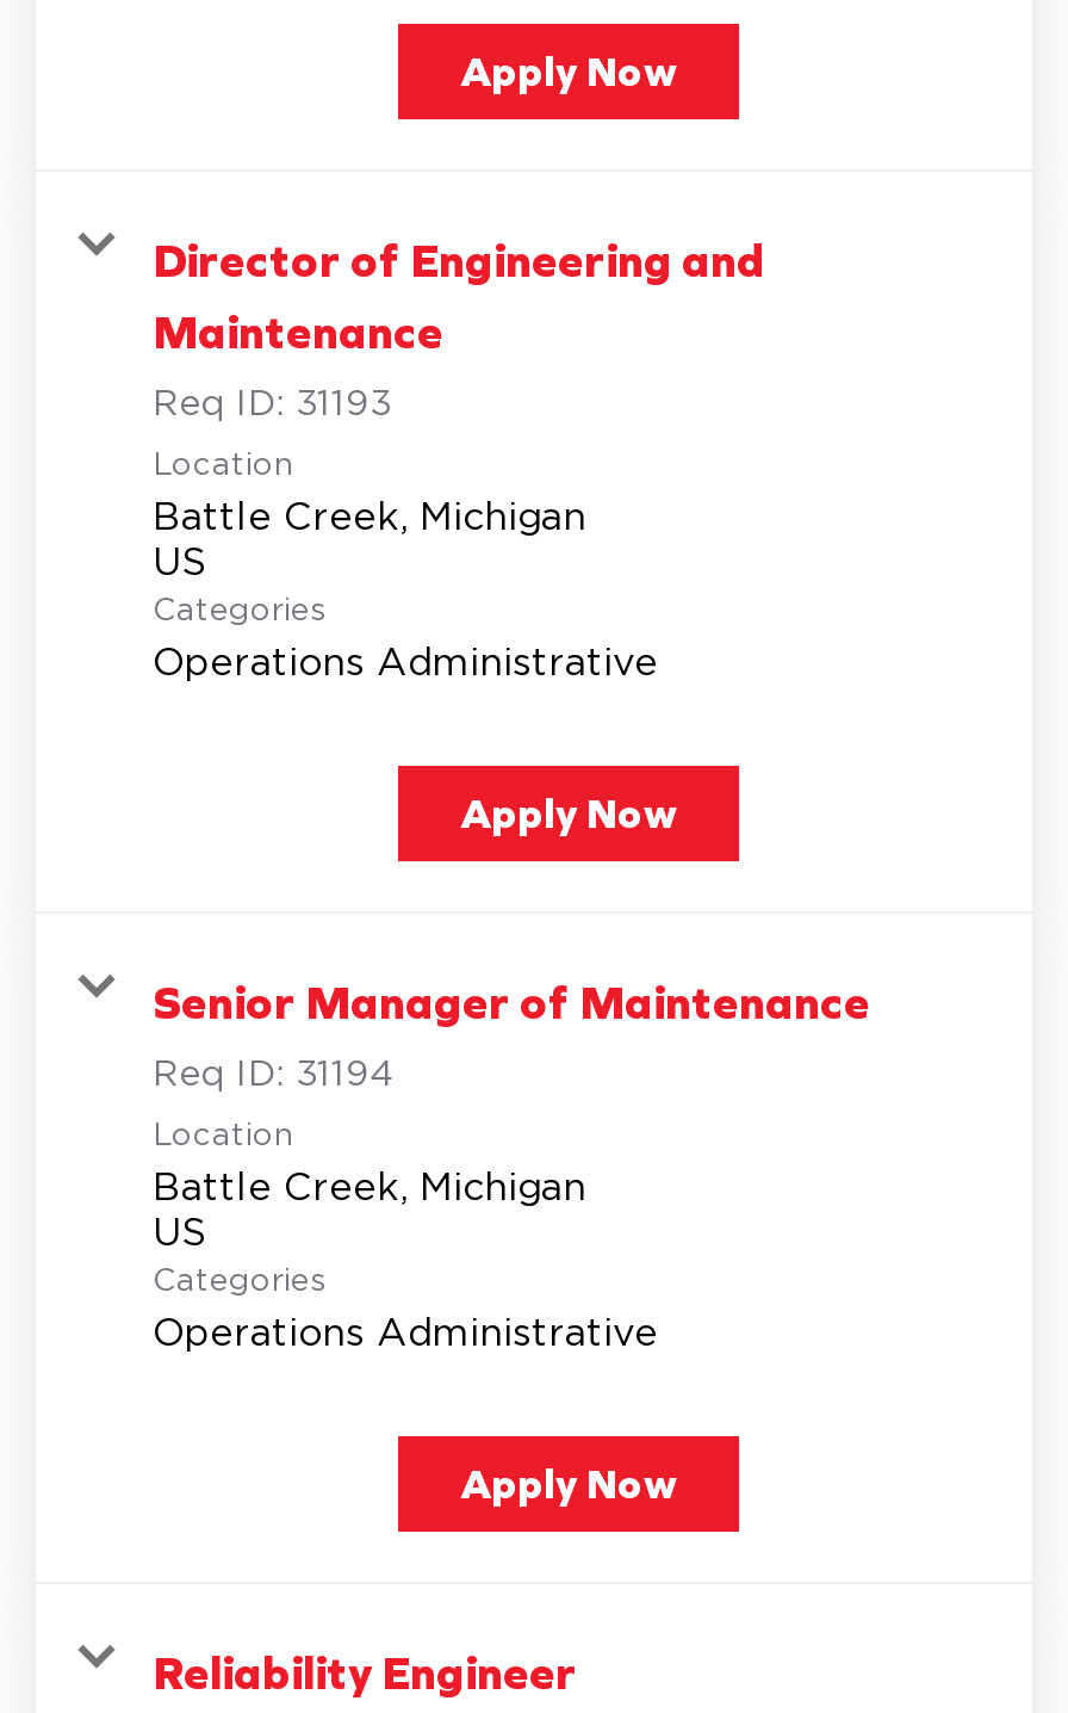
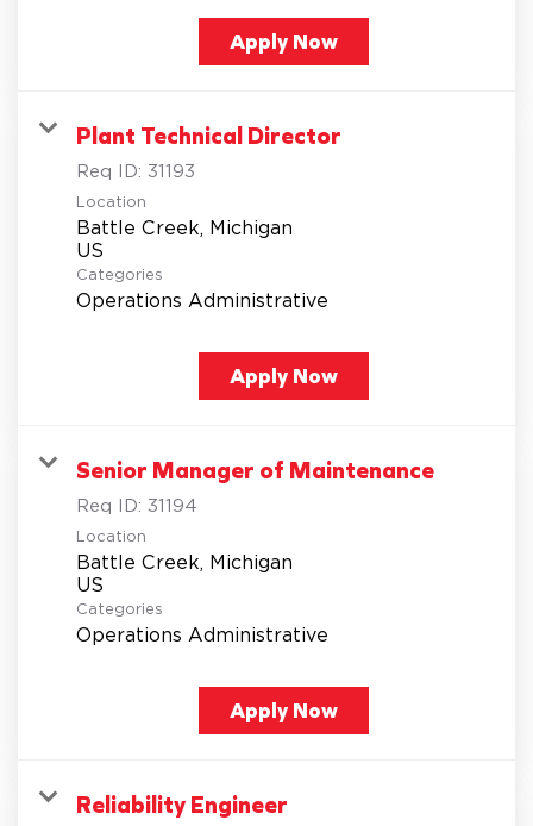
- Director of Engineering and
- Maintenance
+ Plant Technical Director
